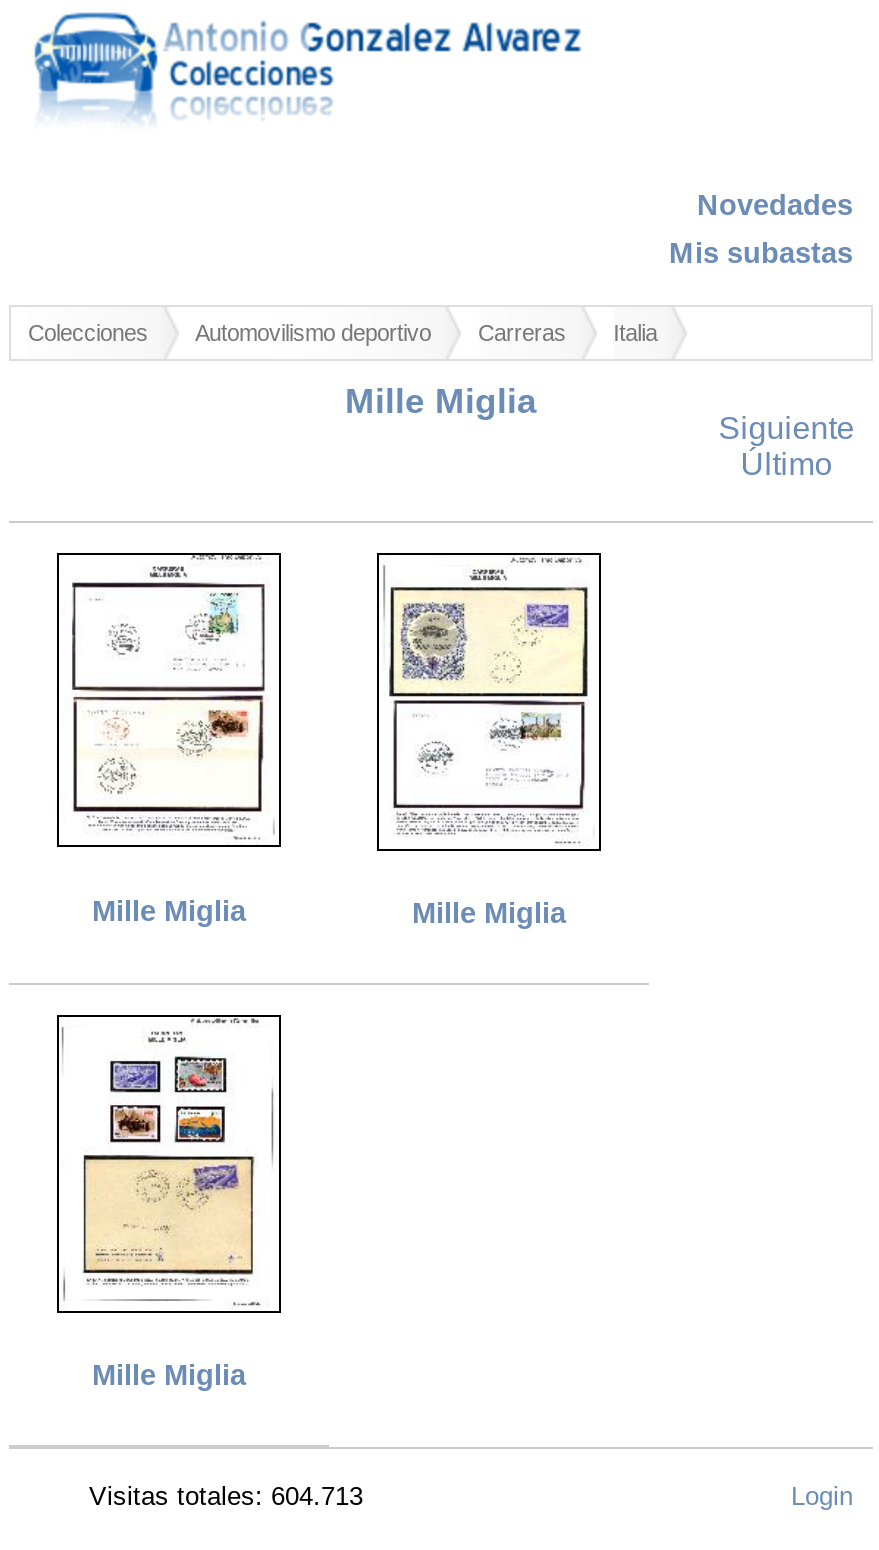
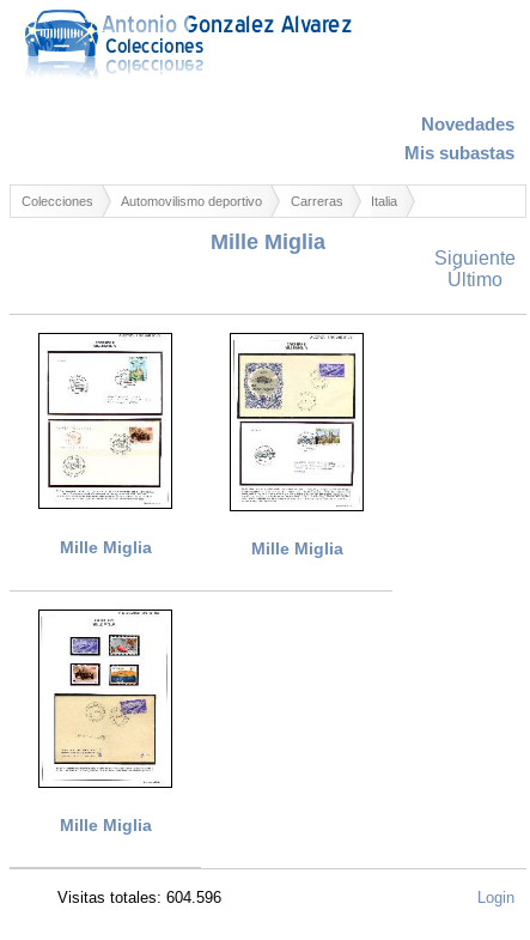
- Visitas totales: 604.713
+ Visitas totales: 604.596
